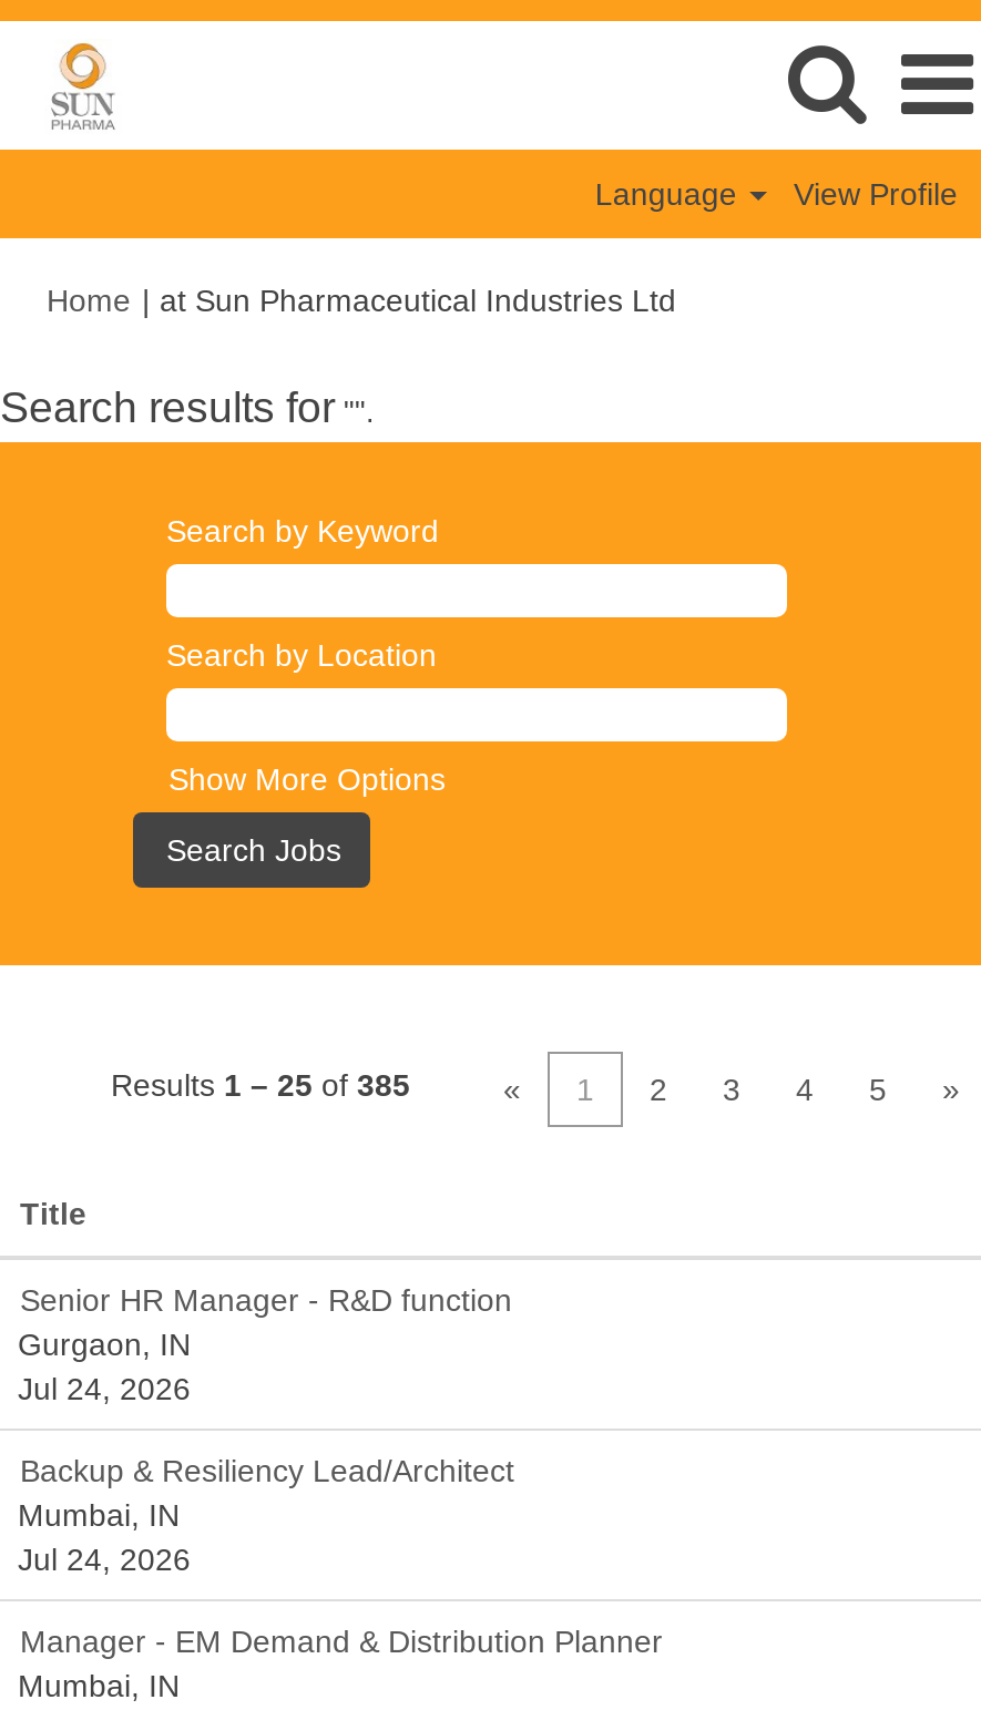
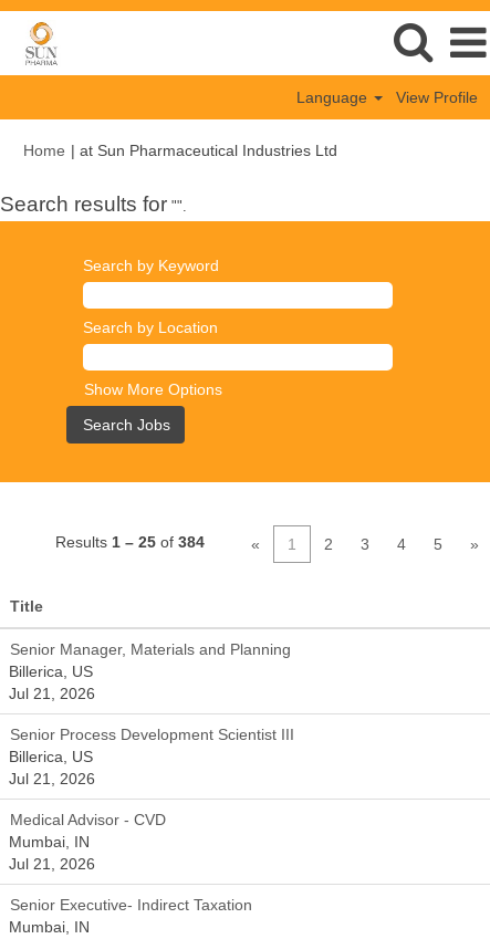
- Results 1 – 25 of 385
+ Results 1 – 25 of 384

- Senior HR Manager - R&D function
- Gurgaon, IN
- Jul 24, 2026
- Backup & Resiliency Lead/Architect
+ Senior Manager, Materials and Planning
+ Billerica, US
+ Jul 21, 2026
+ Senior Process Development Scientist III
+ Billerica, US
+ Jul 21, 2026
+ Medical Advisor - CVD

- Jul 24, 2026
+ Jul 21, 2026

- Manager - EM Demand & Distribution Planner
+ Senior Executive- Indirect Taxation
